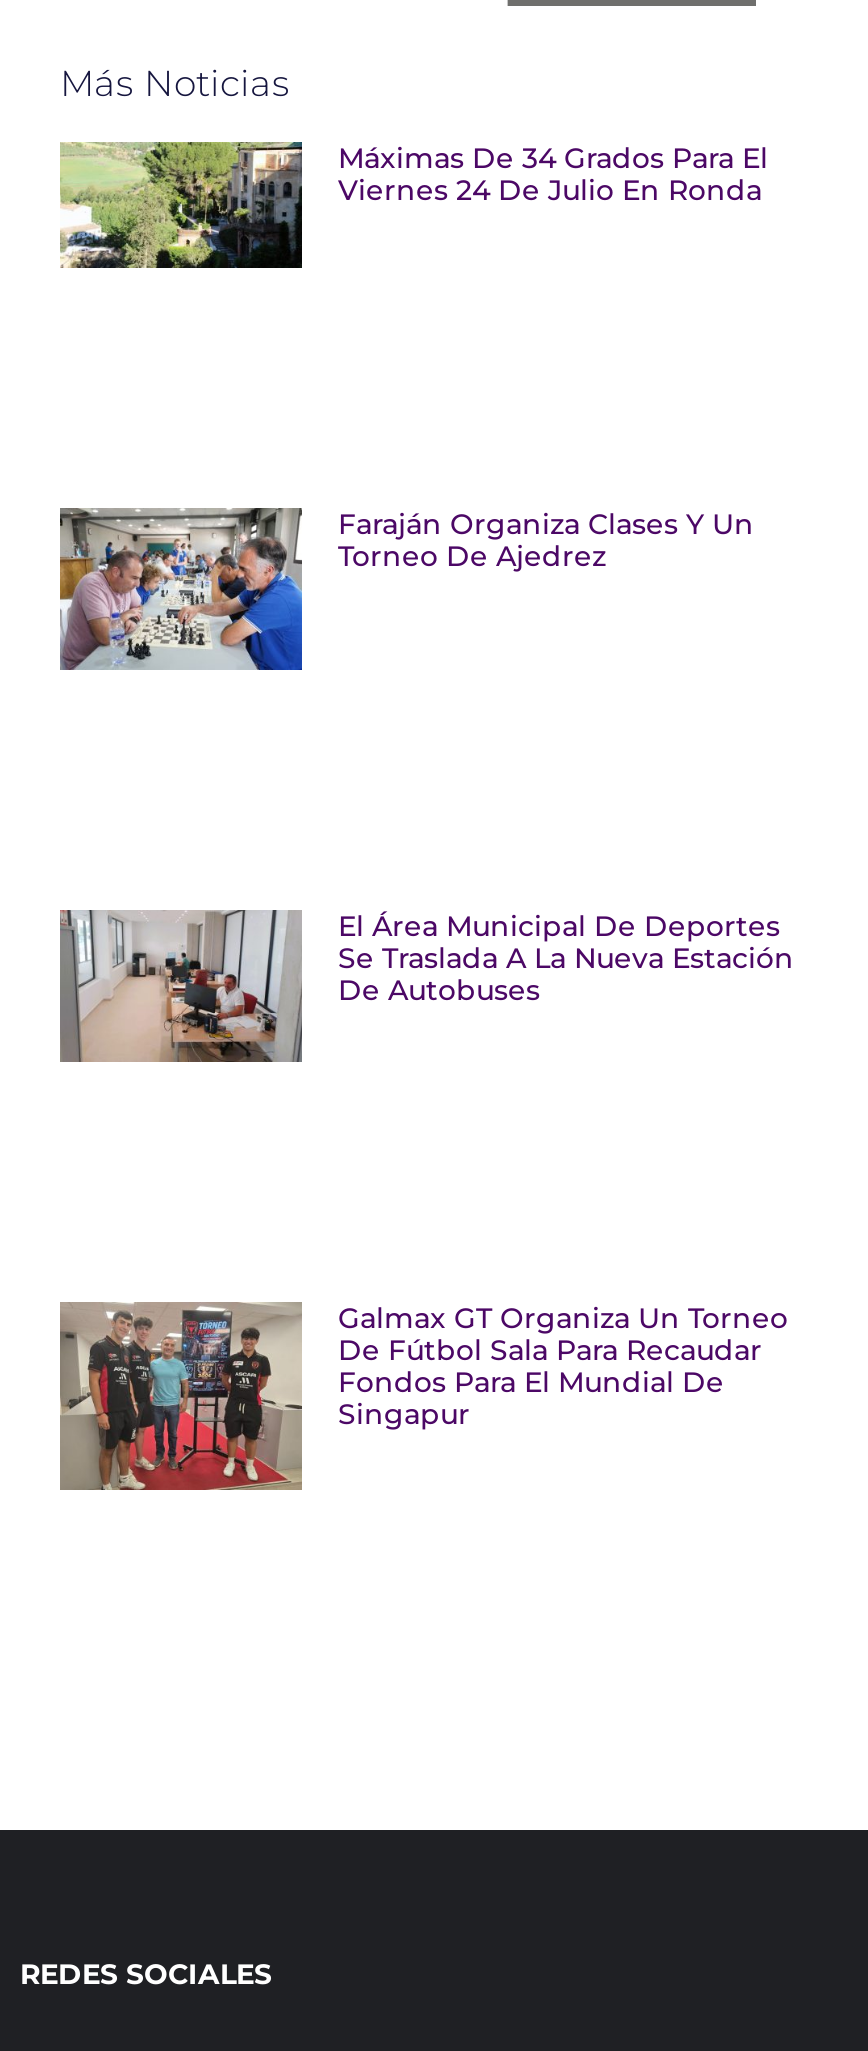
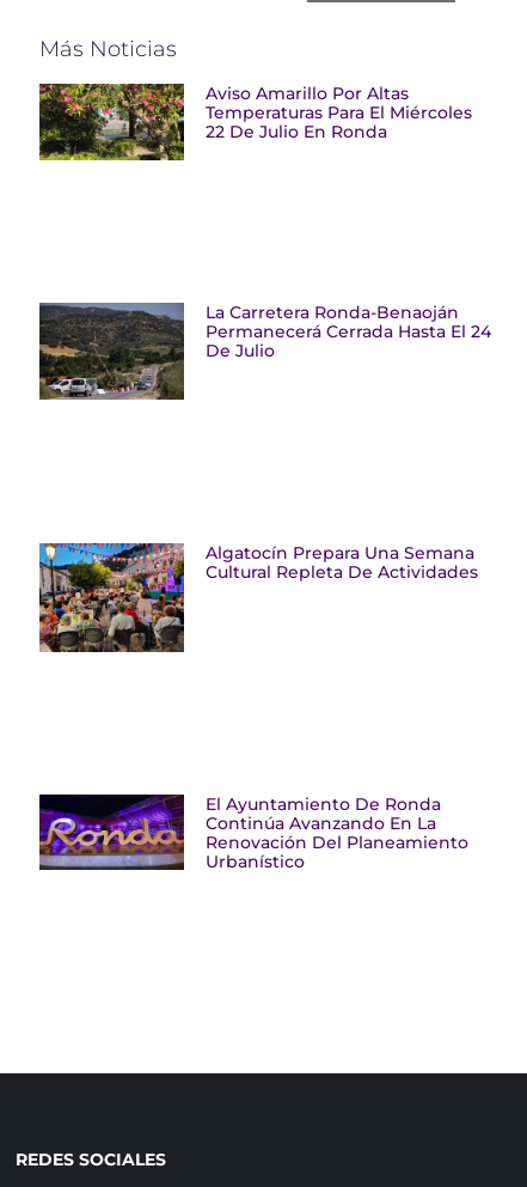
- [image]
- Máximas De 34 Grados Para El
- Viernes 24 De Julio En Ronda
+ [image]
+ Aviso Amarillo Por Altas
+ Temperaturas Para El Miércoles
+ 22 De Julio En Ronda

- [image]
- Faraján Organiza Clases Y Un
- Torneo De Ajedrez
+ [image]
+ La Carretera Ronda-Benaoján
+ Permanecerá Cerrada Hasta El 24
+ De Julio

- [image]
- El Área Municipal De Deportes
- Se Traslada A La Nueva Estación
- De Autobuses
+ [image]
+ Algatocín Prepara Una Semana
+ Cultural Repleta De Actividades

- [image]
- Galmax GT Organiza Un Torneo
- De Fútbol Sala Para Recaudar
- Fondos Para El Mundial De
- Singapur
+ [image]
+ El Ayuntamiento De Ronda
+ Continúa Avanzando En La
+ Renovación Del Planeamiento
+ Urbanístico
